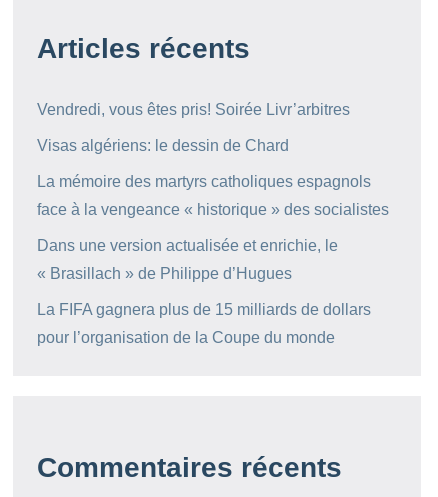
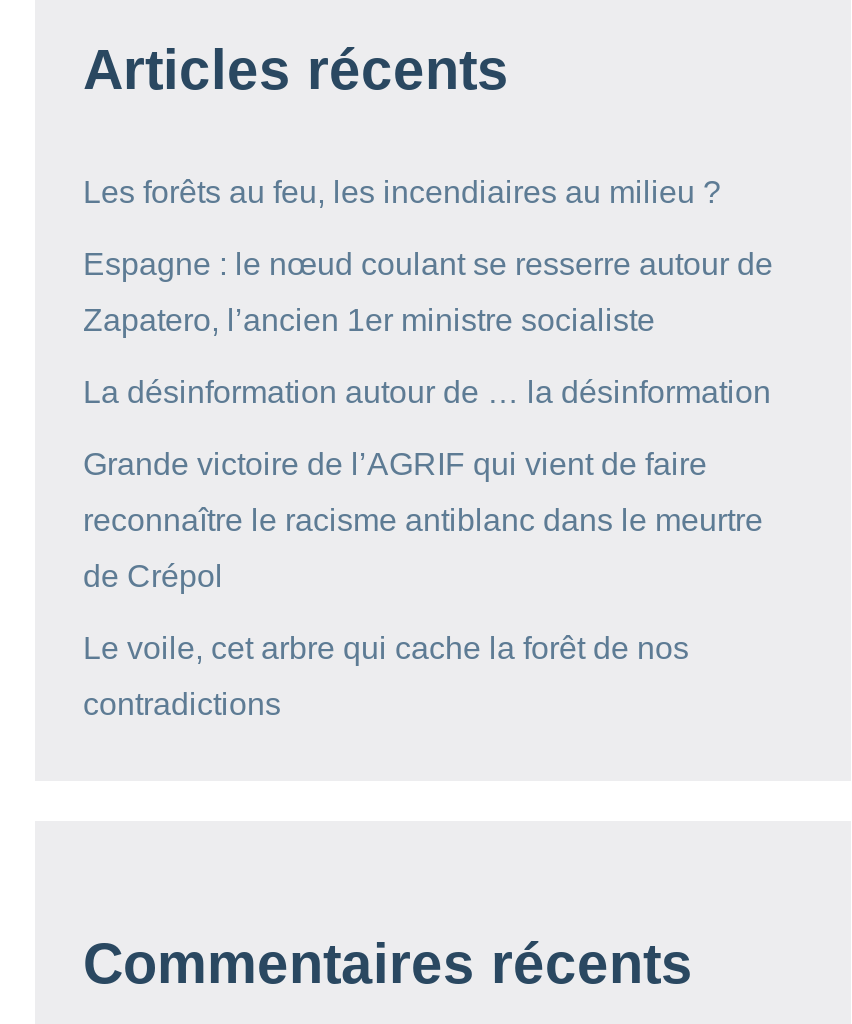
- Vendredi, vous êtes pris! Soirée Livr’arbitres
- Visas algériens: le dessin de Chard
- La mémoire des martyrs catholiques espagnols
- face à la vengeance « historique » des socialistes
- Dans une version actualisée et enrichie, le
- « Brasillach » de Philippe d’Hugues
- La FIFA gagnera plus de 15 milliards de dollars
- pour l’organisation de la Coupe du monde
+ Les forêts au feu, les incendiaires au milieu ?
+ Espagne : le nœud coulant se resserre autour de
+ Zapatero, l’ancien 1er ministre socialiste
+ La désinformation autour de … la désinformation
+ Grande victoire de l’AGRIF qui vient de faire
+ reconnaître le racisme antiblanc dans le meurtre
+ de Crépol
+ Le voile, cet arbre qui cache la forêt de nos
+ contradictions
